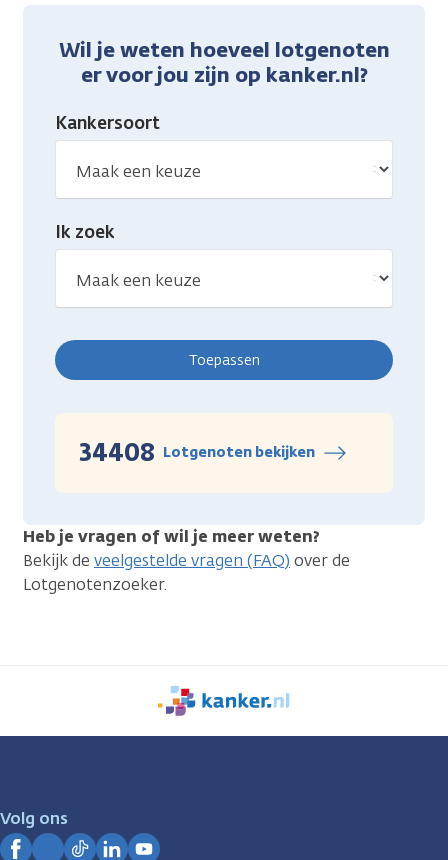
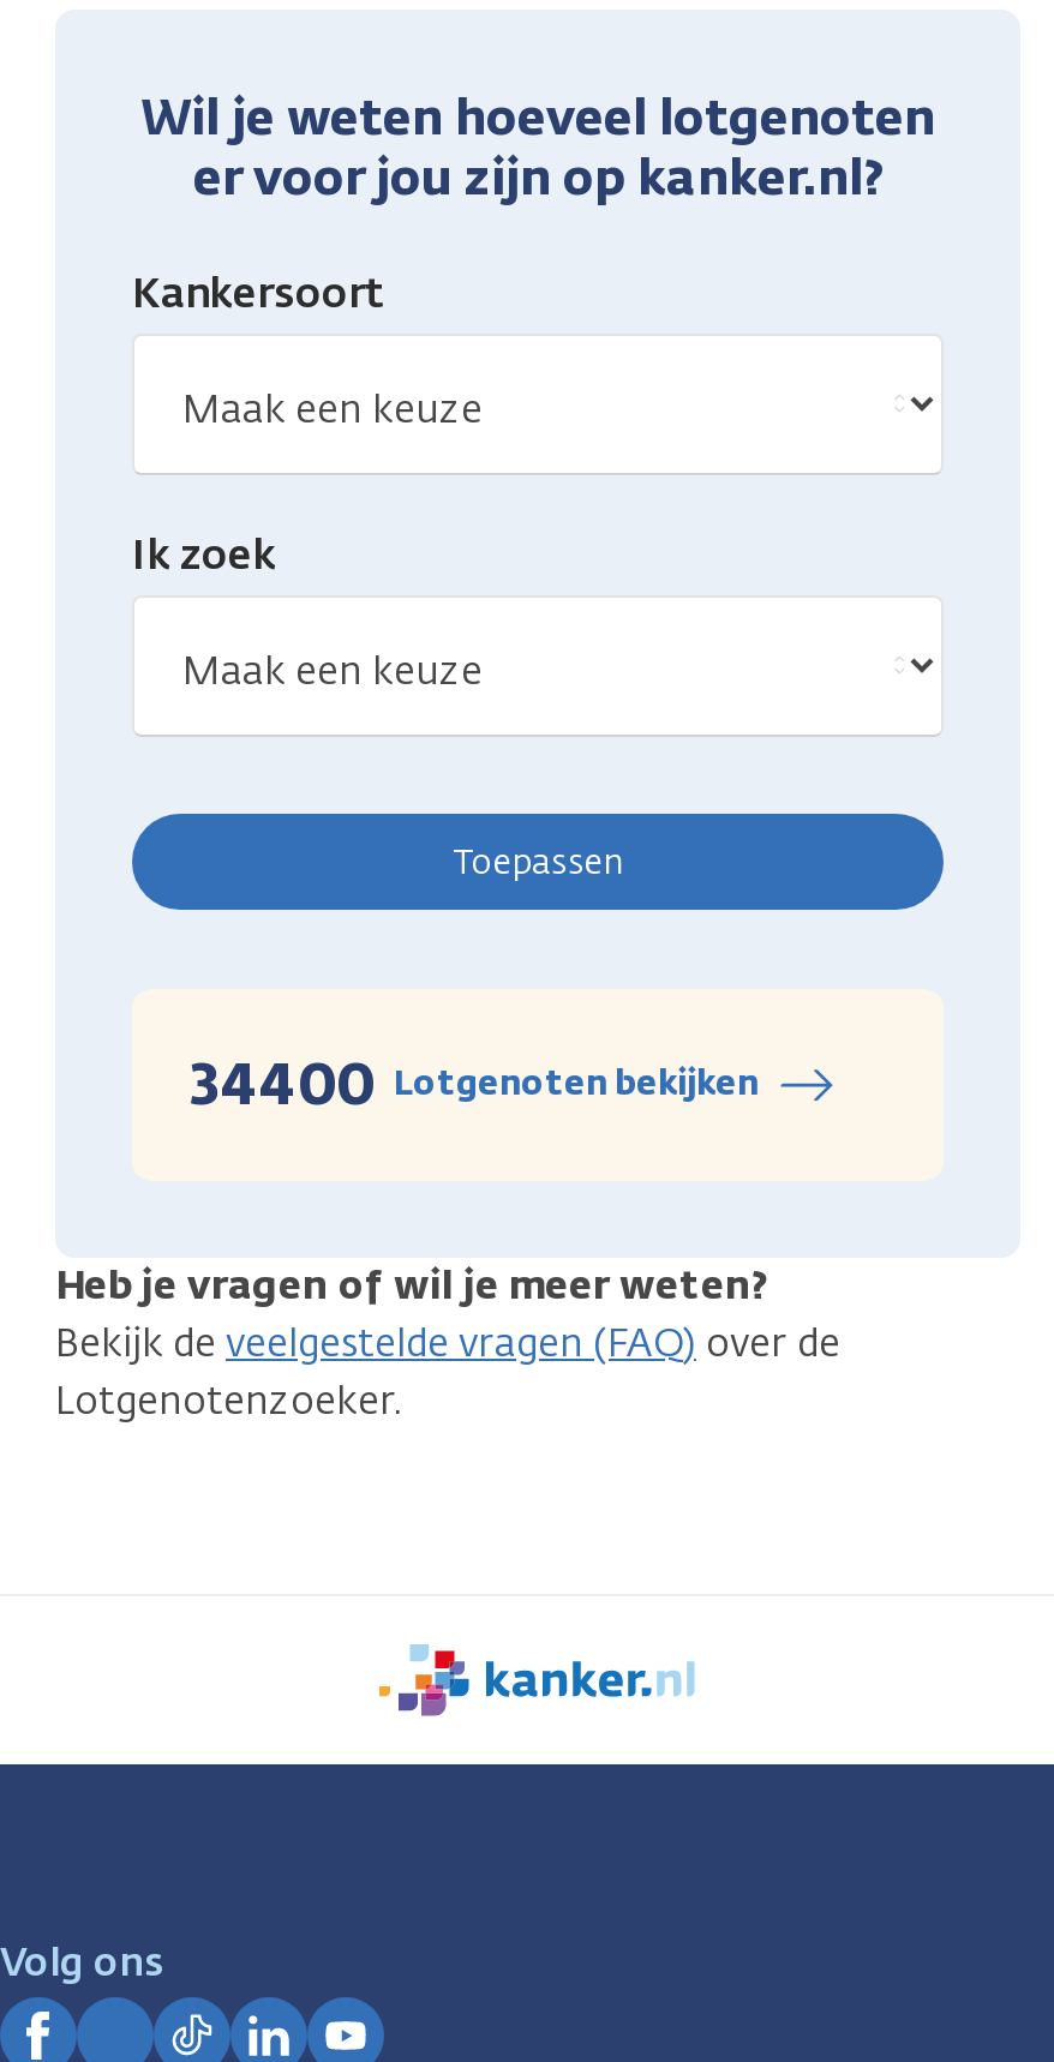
- 34408 Lotgenoten bekijken
+ 34400 Lotgenoten bekijken
